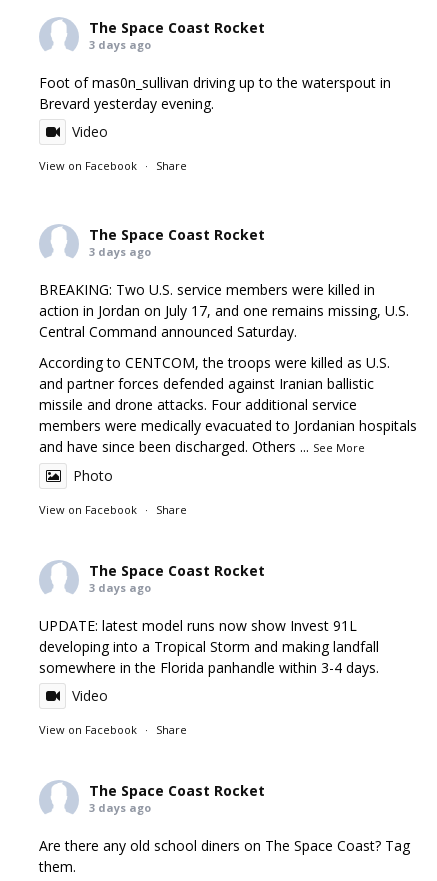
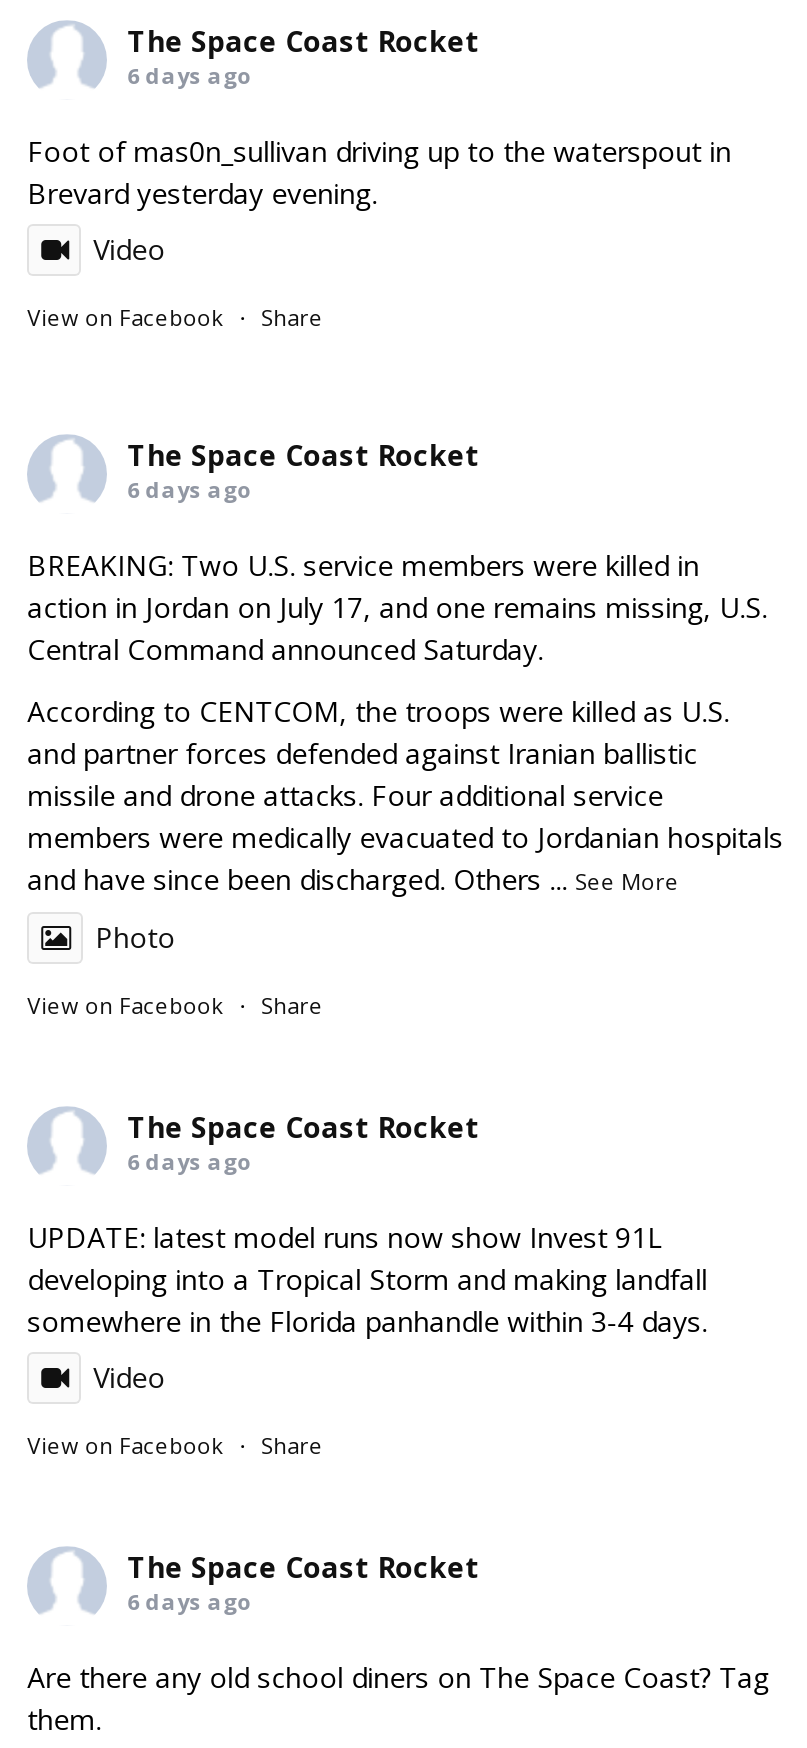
- 3 days ago
+ 6 days ago

- 3 days ago
+ 6 days ago

- 3 days ago
+ 6 days ago

- 3 days ago
+ 6 days ago
